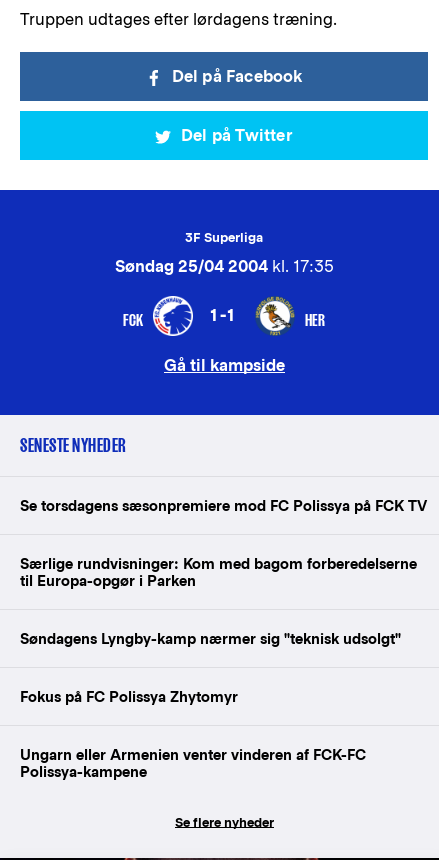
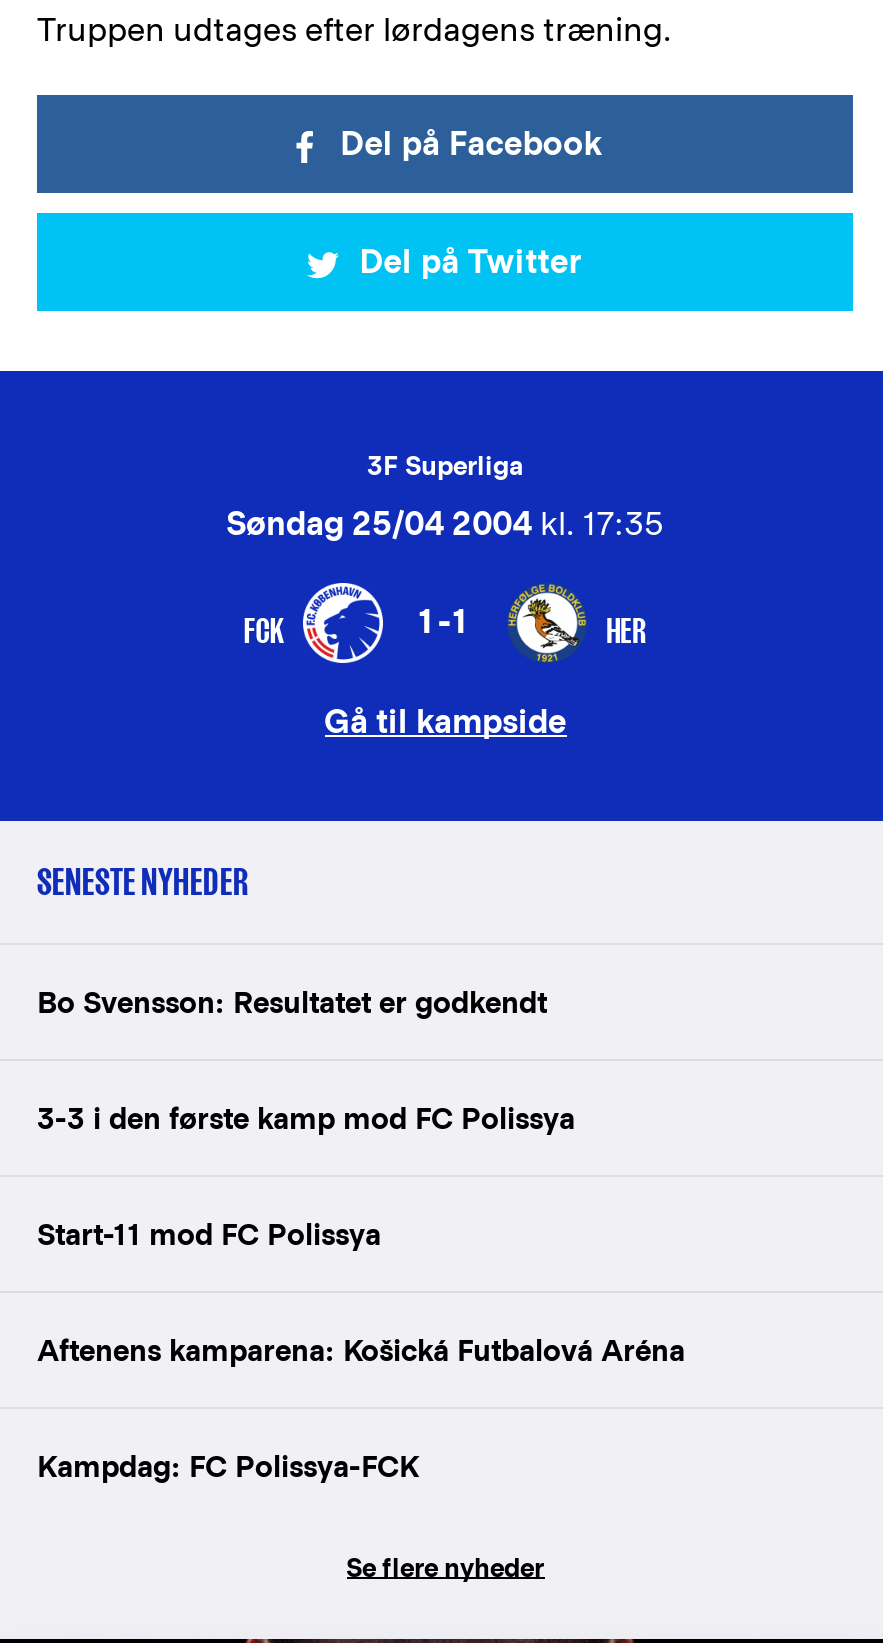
- Se torsdagens sæsonpremiere mod FC Polissya på FCK TV
+ Bo Svensson: Resultatet er godkendt

- Særlige rundvisninger: Kom med bagom forberedelserne
- til Europa-opgør i Parken
+ 3-3 i den første kamp mod FC Polissya

- Søndagens Lyngby-kamp nærmer sig "teknisk udsolgt"
+ Start-11 mod FC Polissya

- Fokus på FC Polissya Zhytomyr
+ Aftenens kamparena: Košická Futbalová Aréna

- Ungarn eller Armenien venter vinderen af FCK-FC
- Polissya-kampene
+ Kampdag: FC Polissya-FCK
